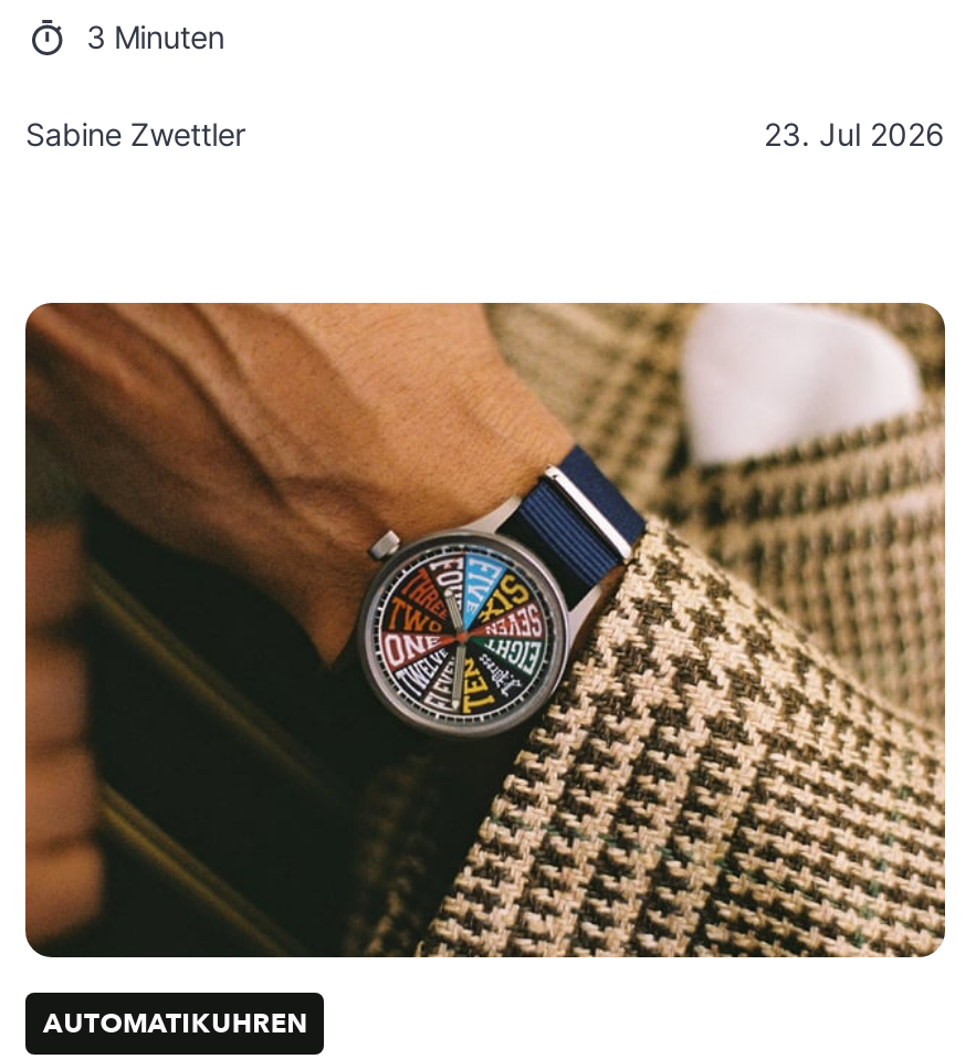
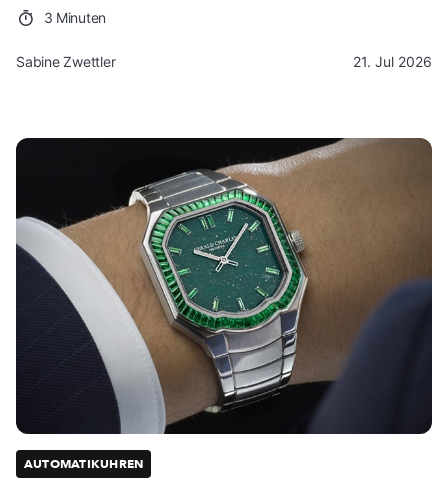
- 23. Jul 2026
+ 21. Jul 2026

- [image]
+ [image]
